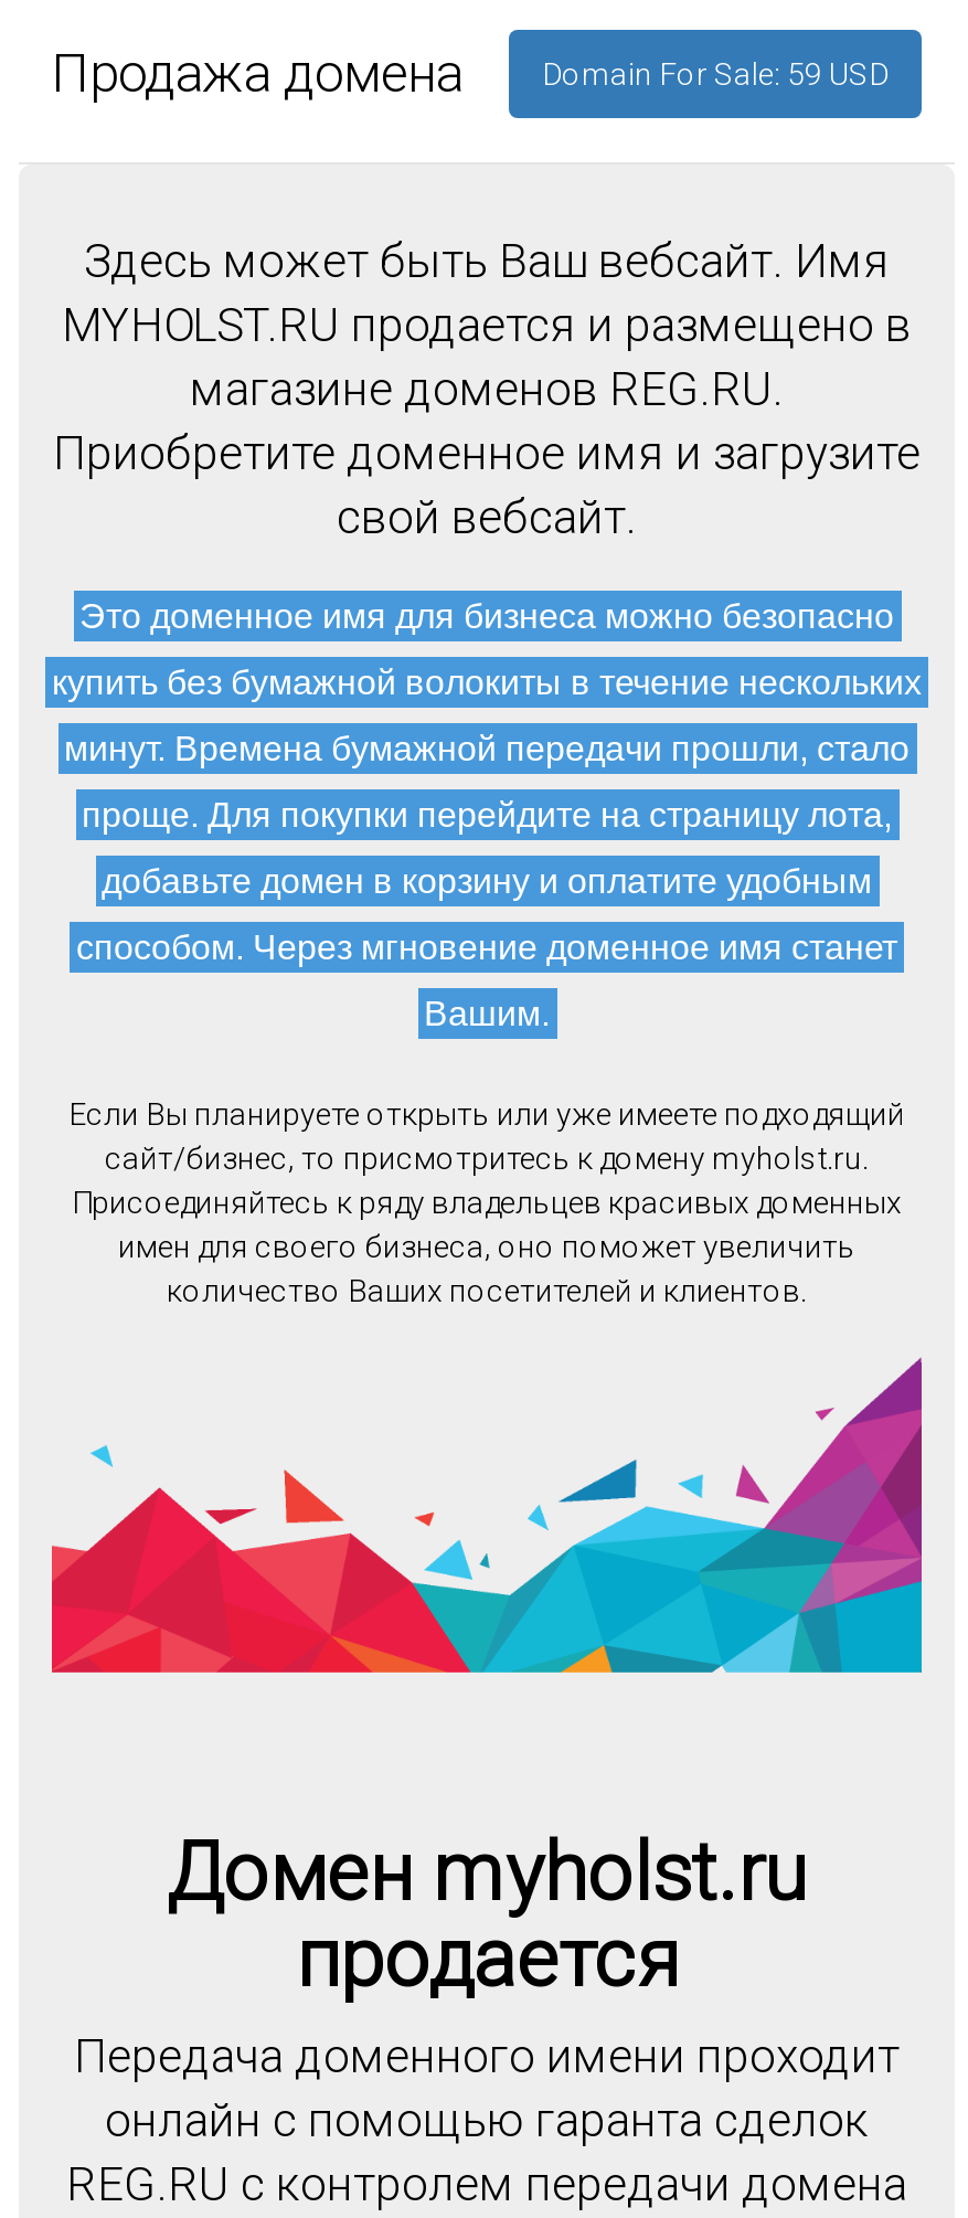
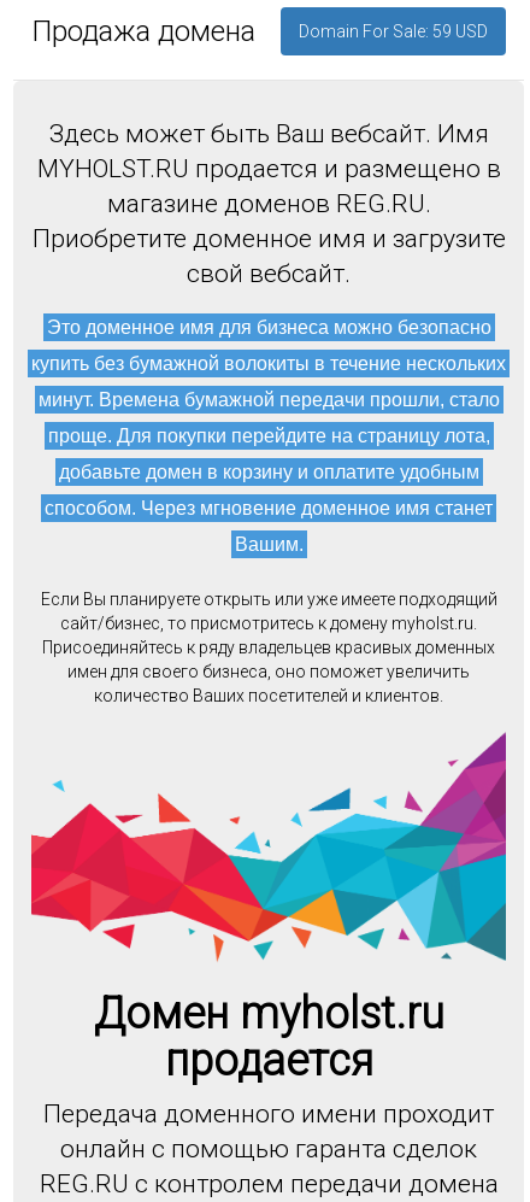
+ [image]

+ [image]
